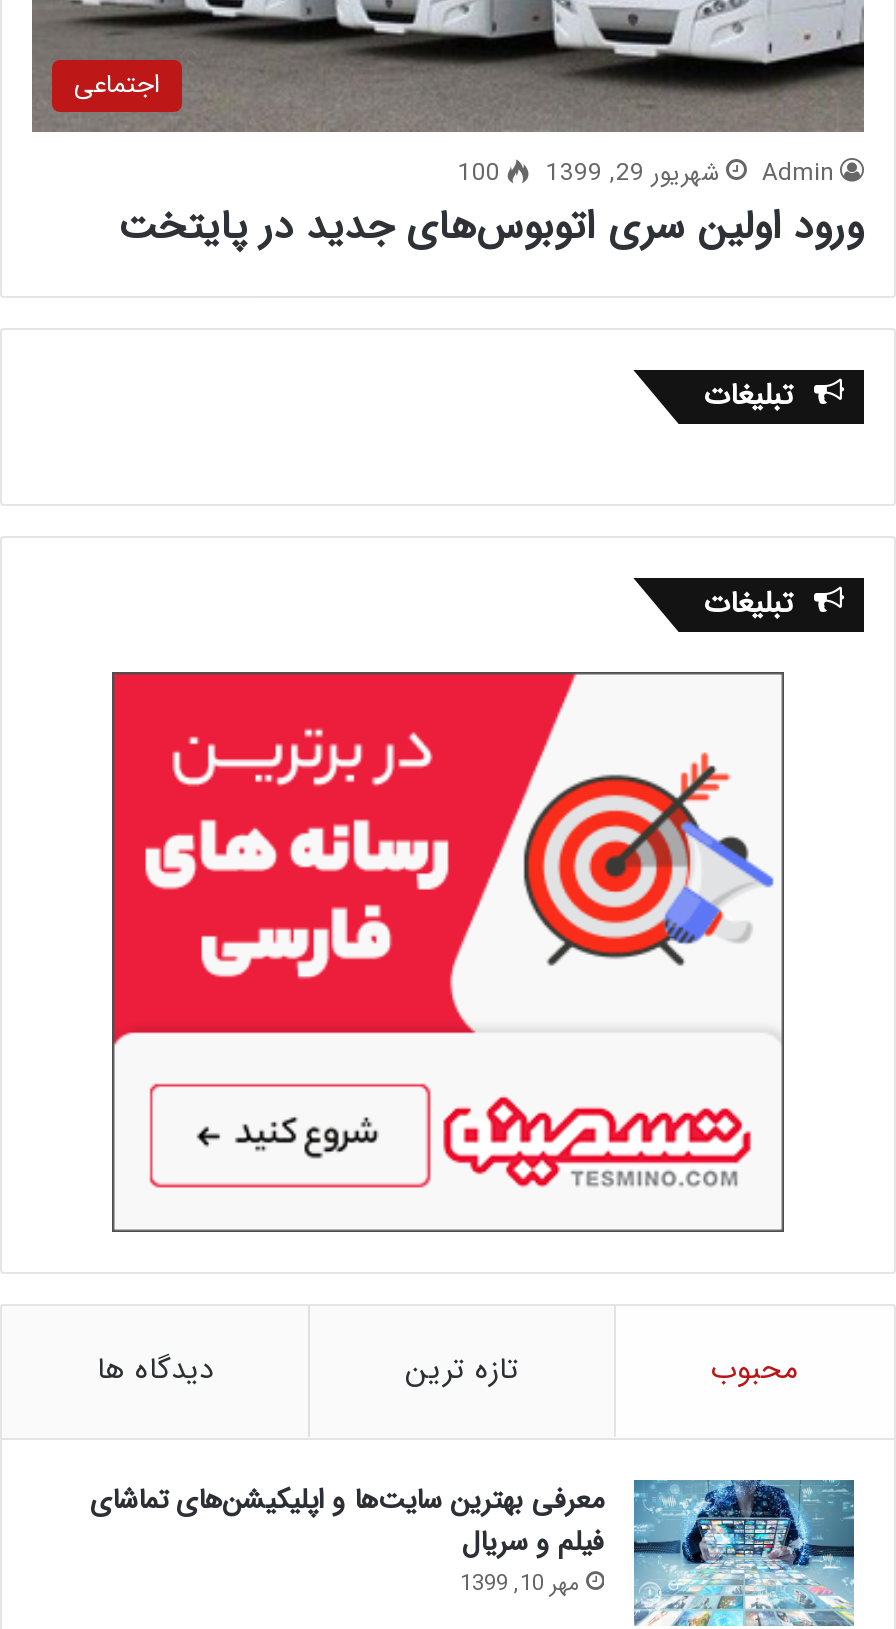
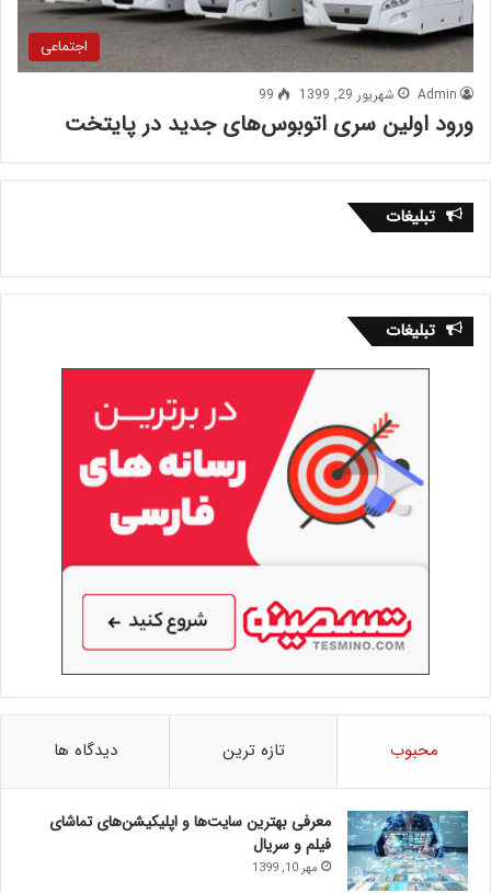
- 100
+ 99
